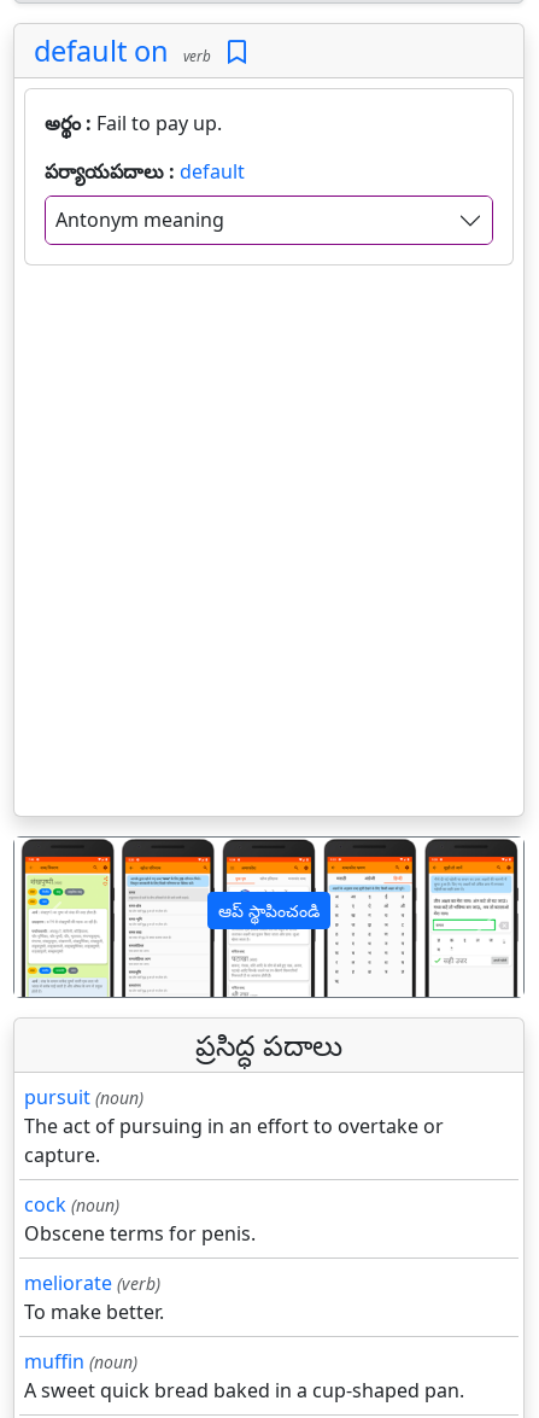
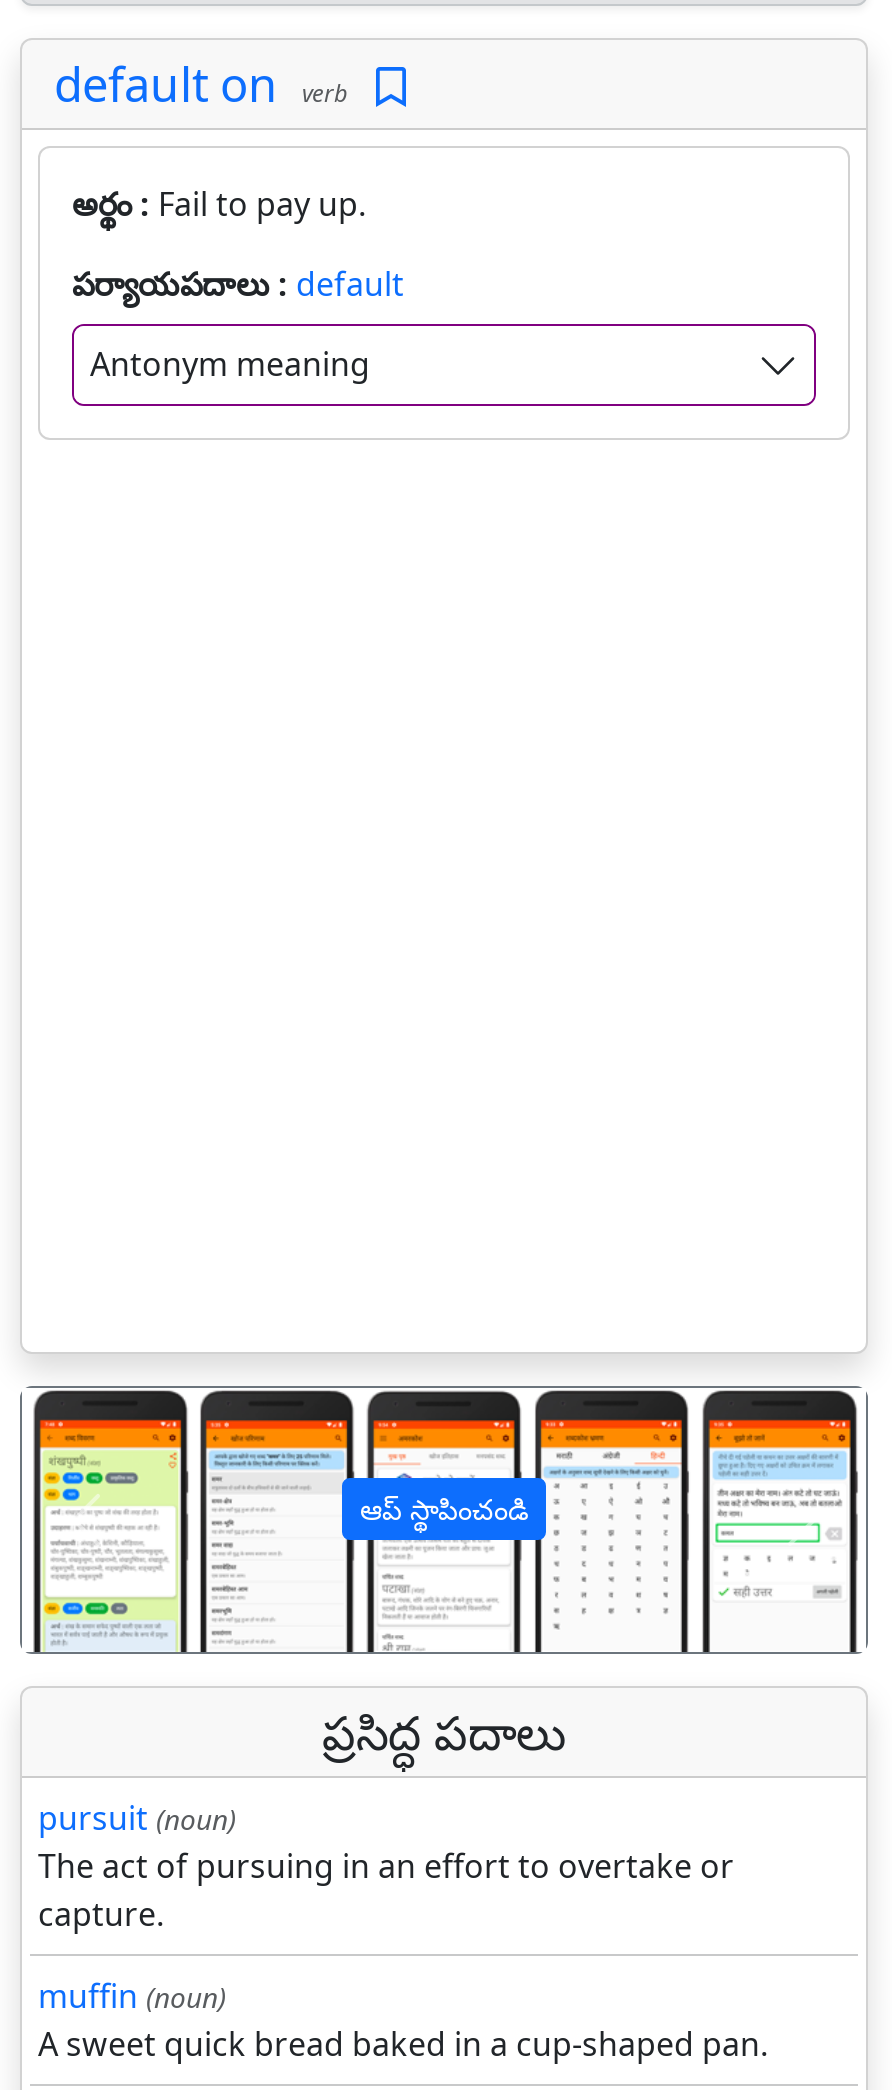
- cock (noun)
- Obscene terms for penis.
- meliorate (verb)
- To make better.
